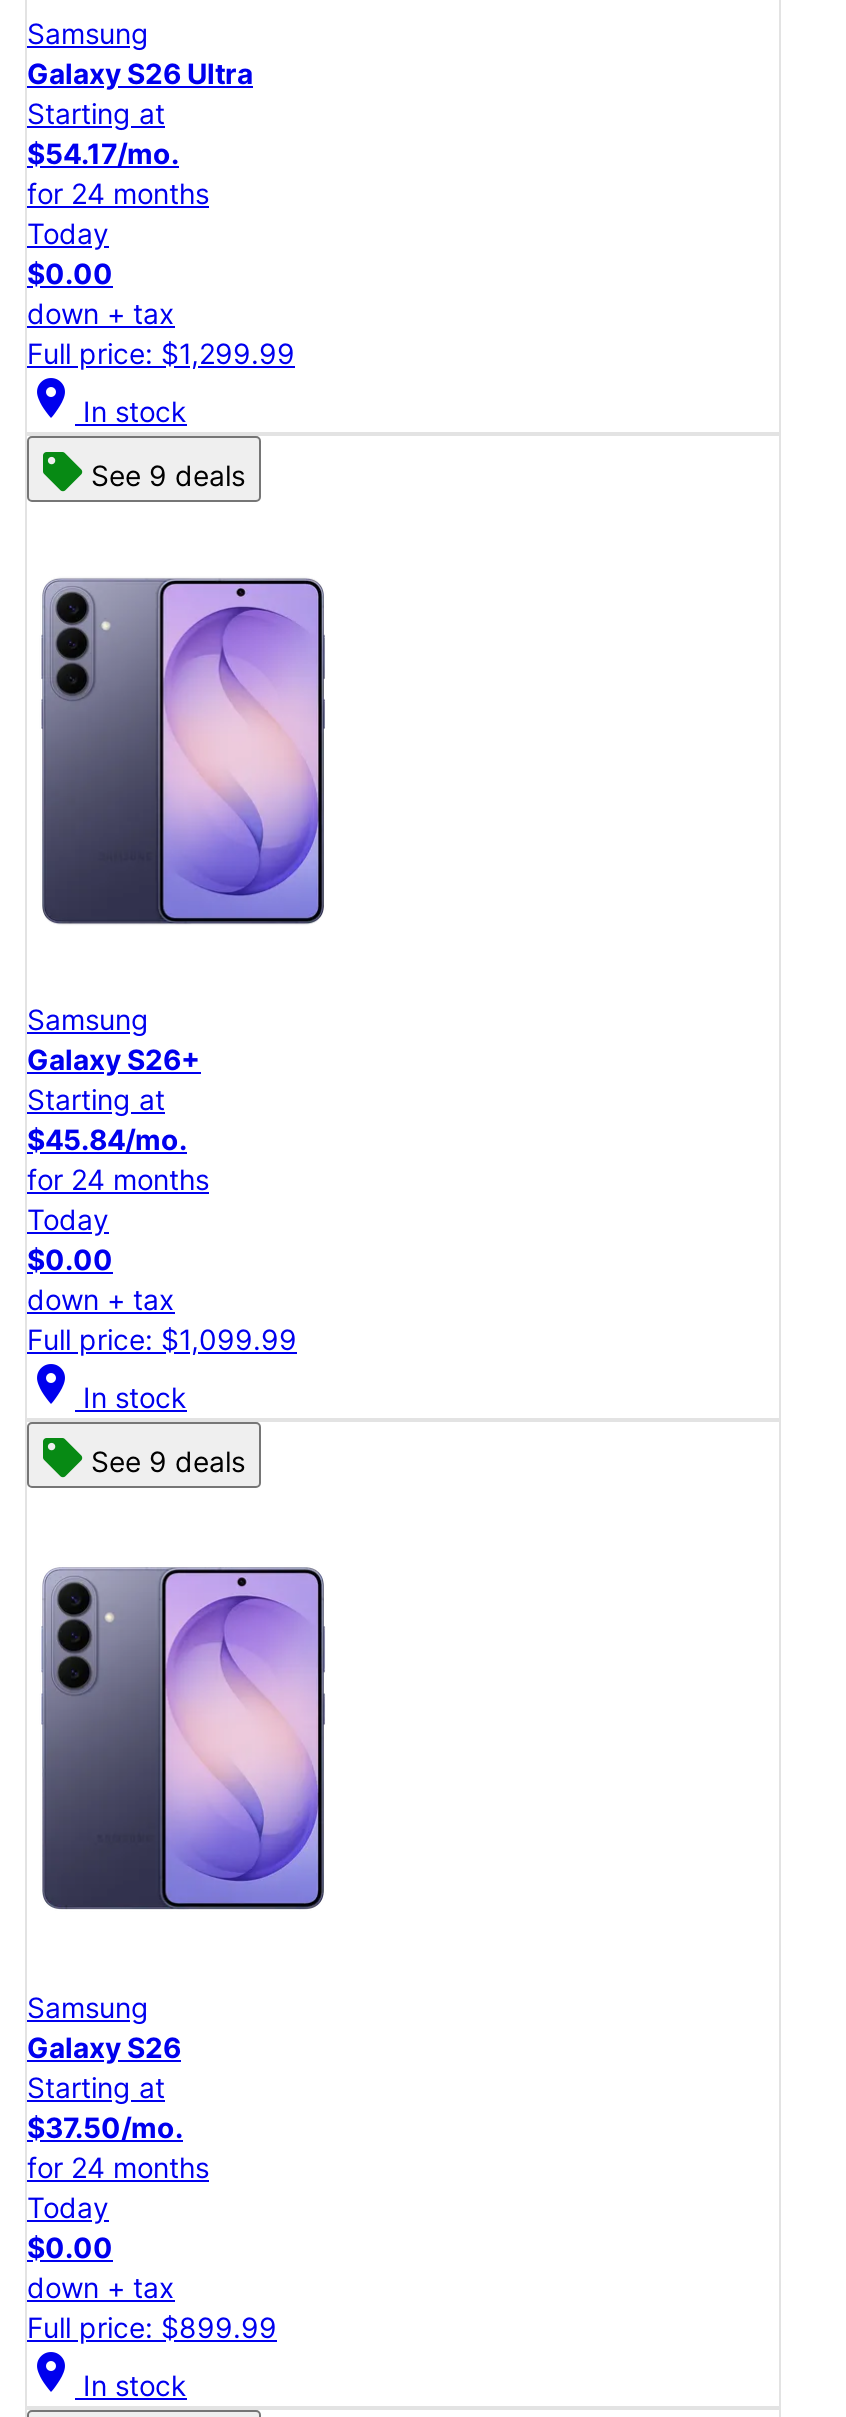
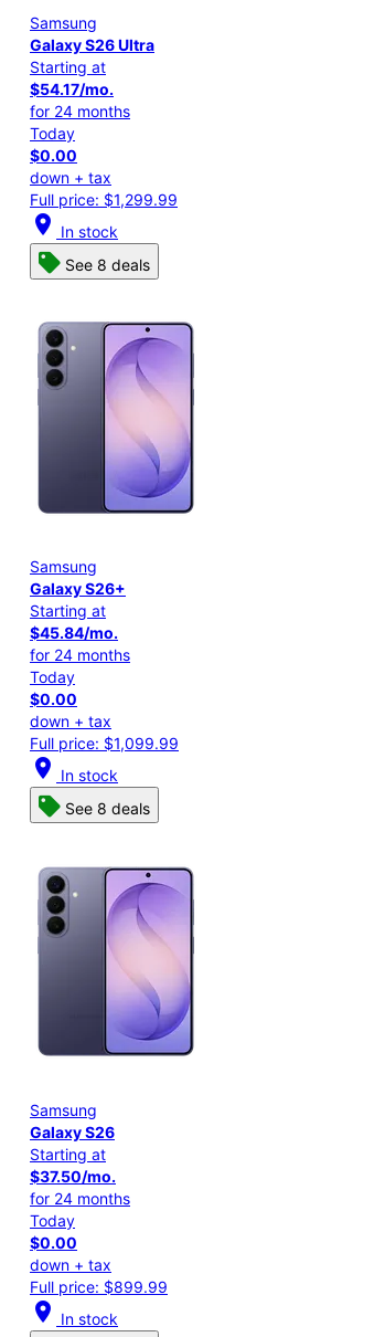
- See 9 deals
+ See 8 deals

- See 9 deals
+ See 8 deals
